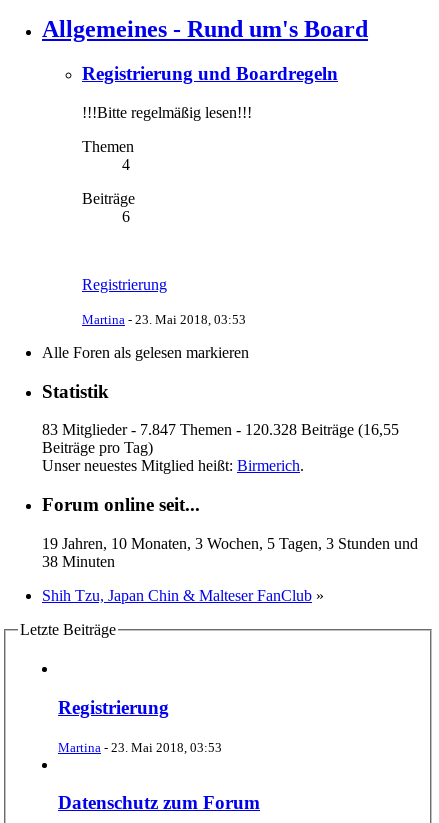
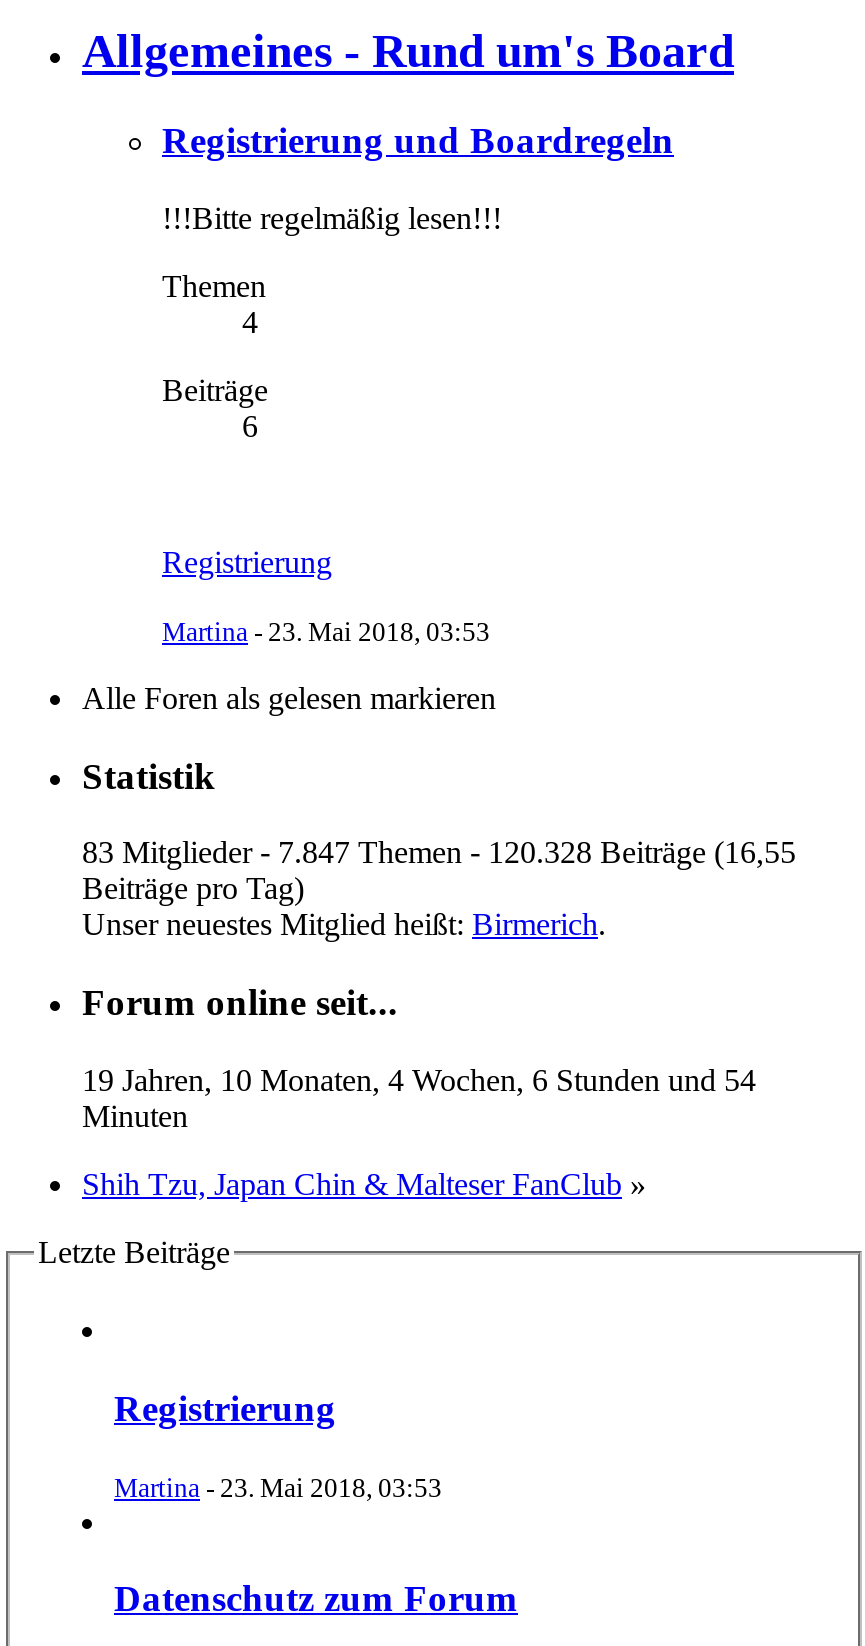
- 19 Jahren, 10 Monaten, 3 Wochen, 5 Tagen, 3 Stunden und
- 38 Minuten
+ 19 Jahren, 10 Monaten, 4 Wochen, 6 Stunden und 54
+ Minuten
